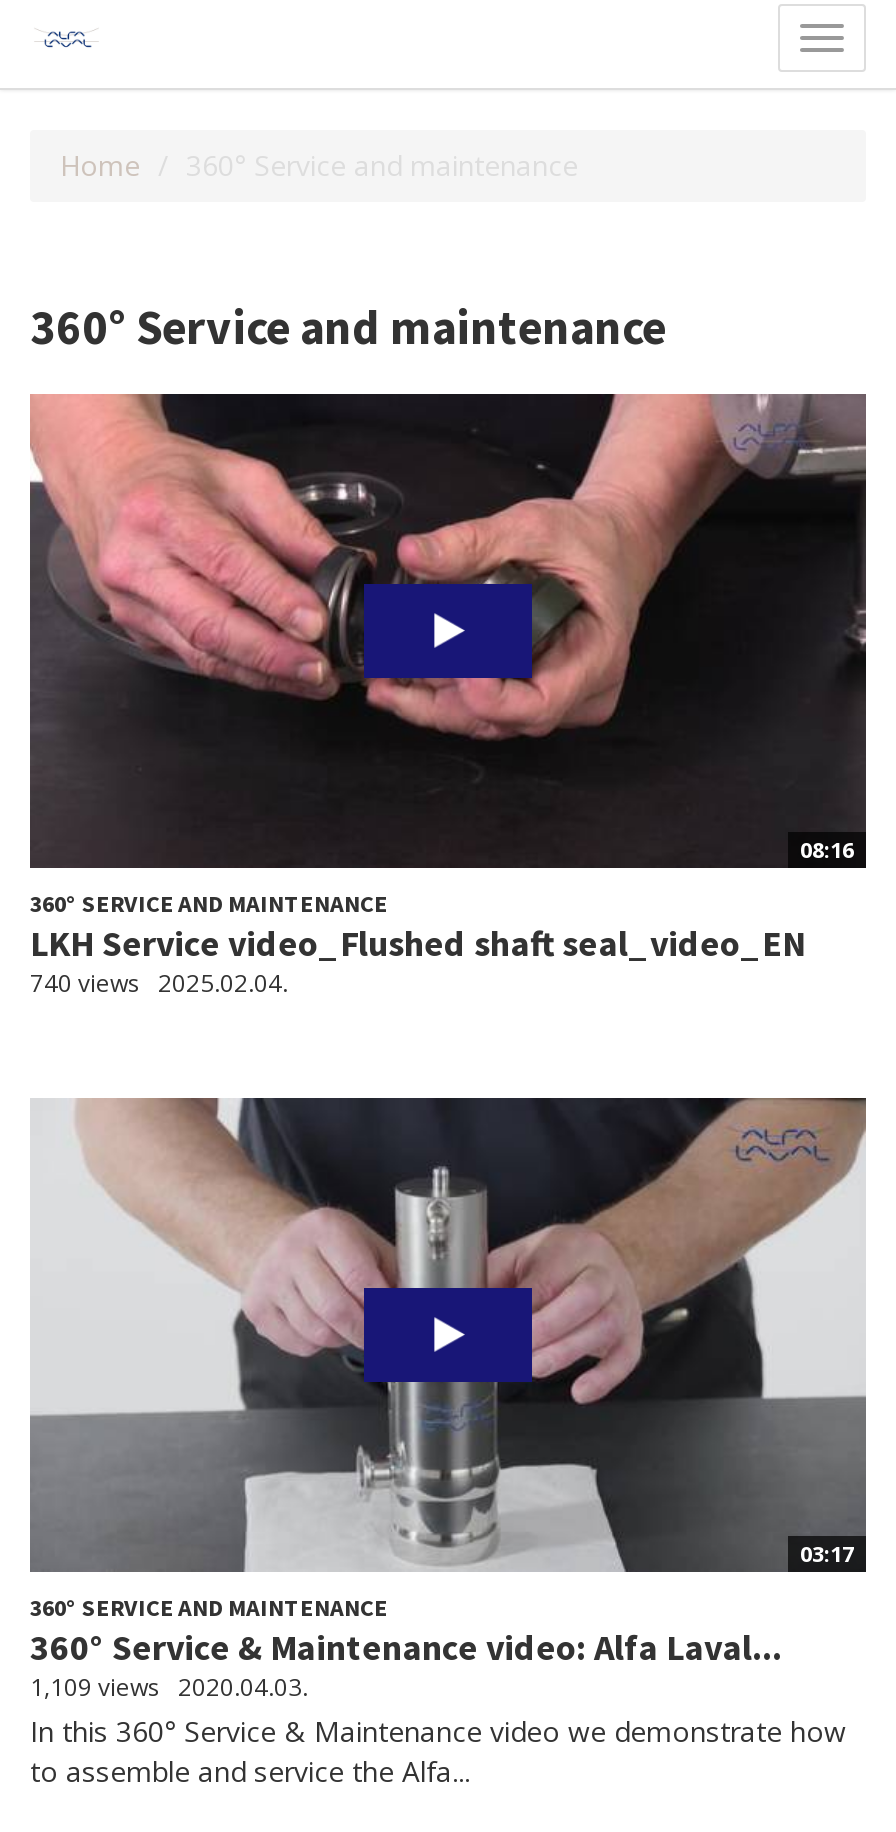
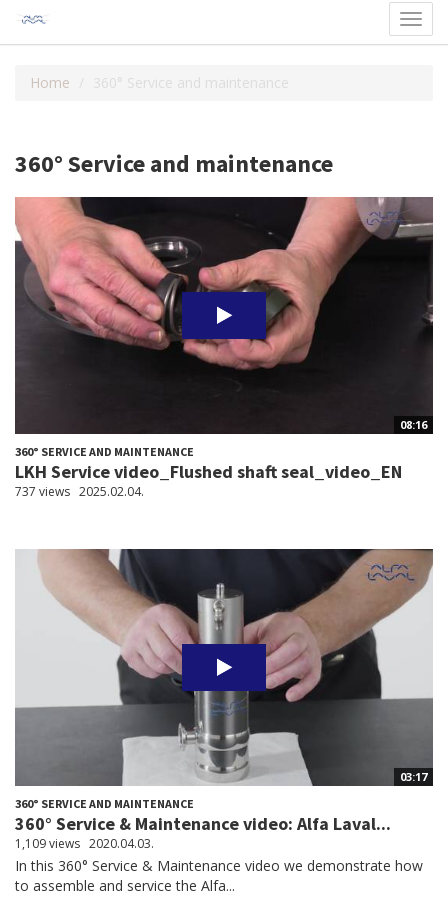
- 740 views 2025.02.04.
+ 737 views 2025.02.04.
